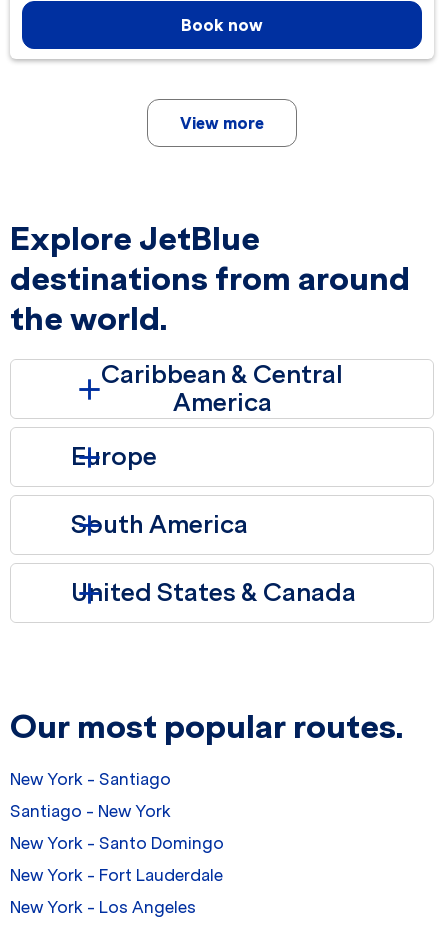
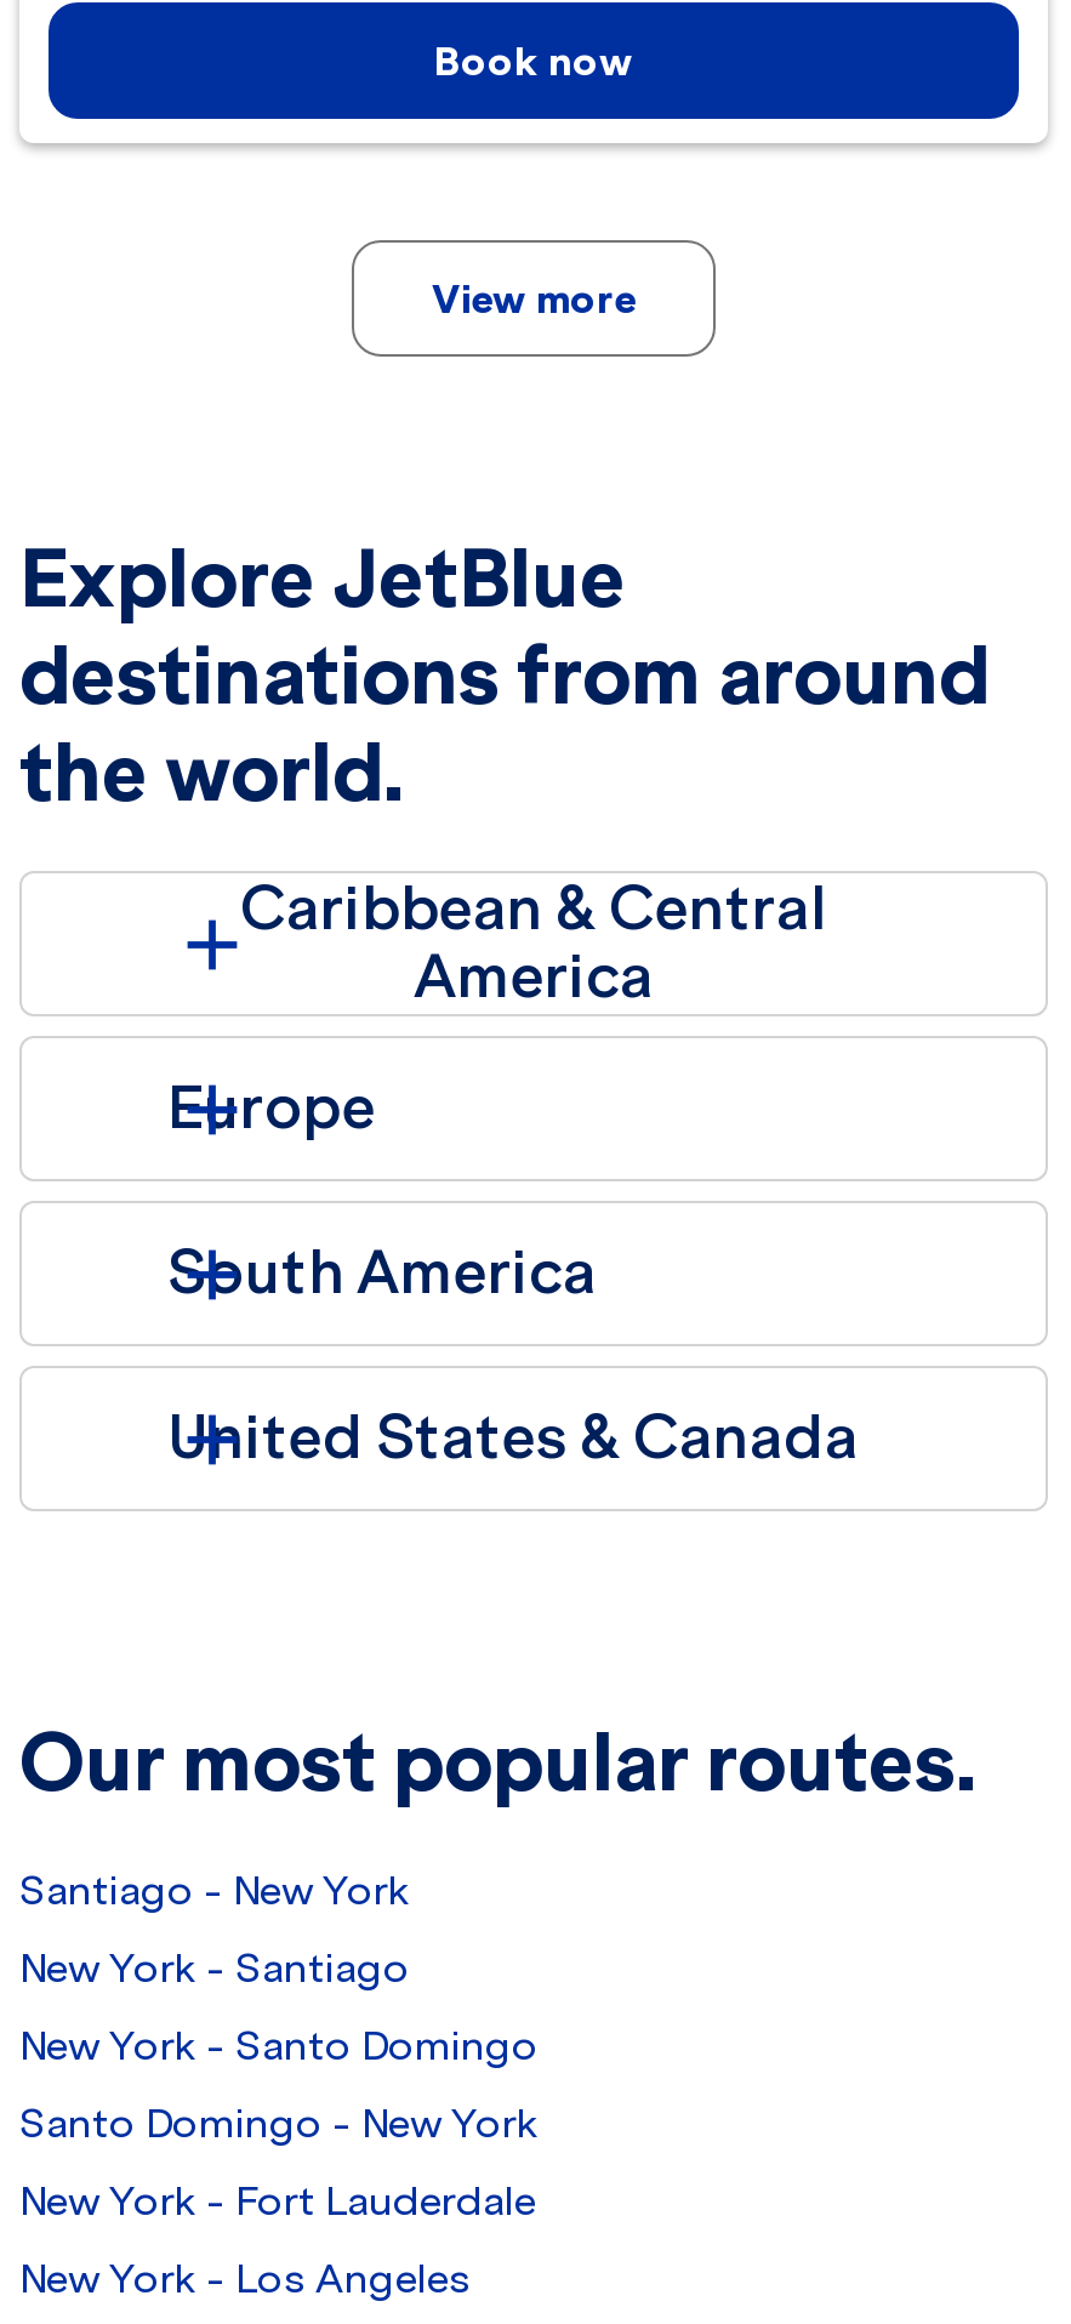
moved up: Santiago - New York

+ Santo Domingo - New York
